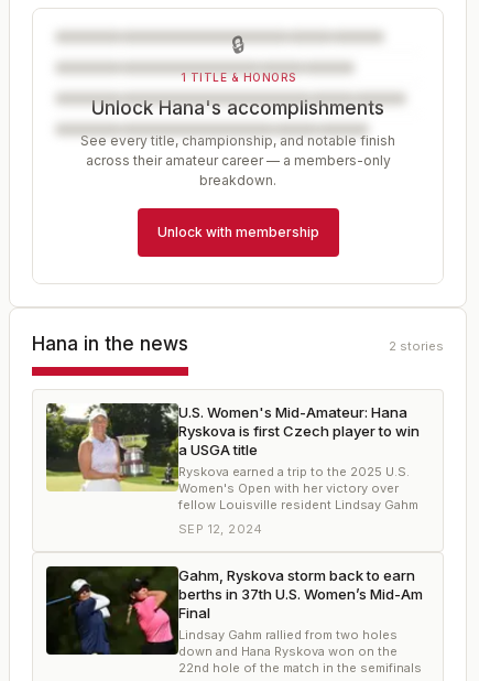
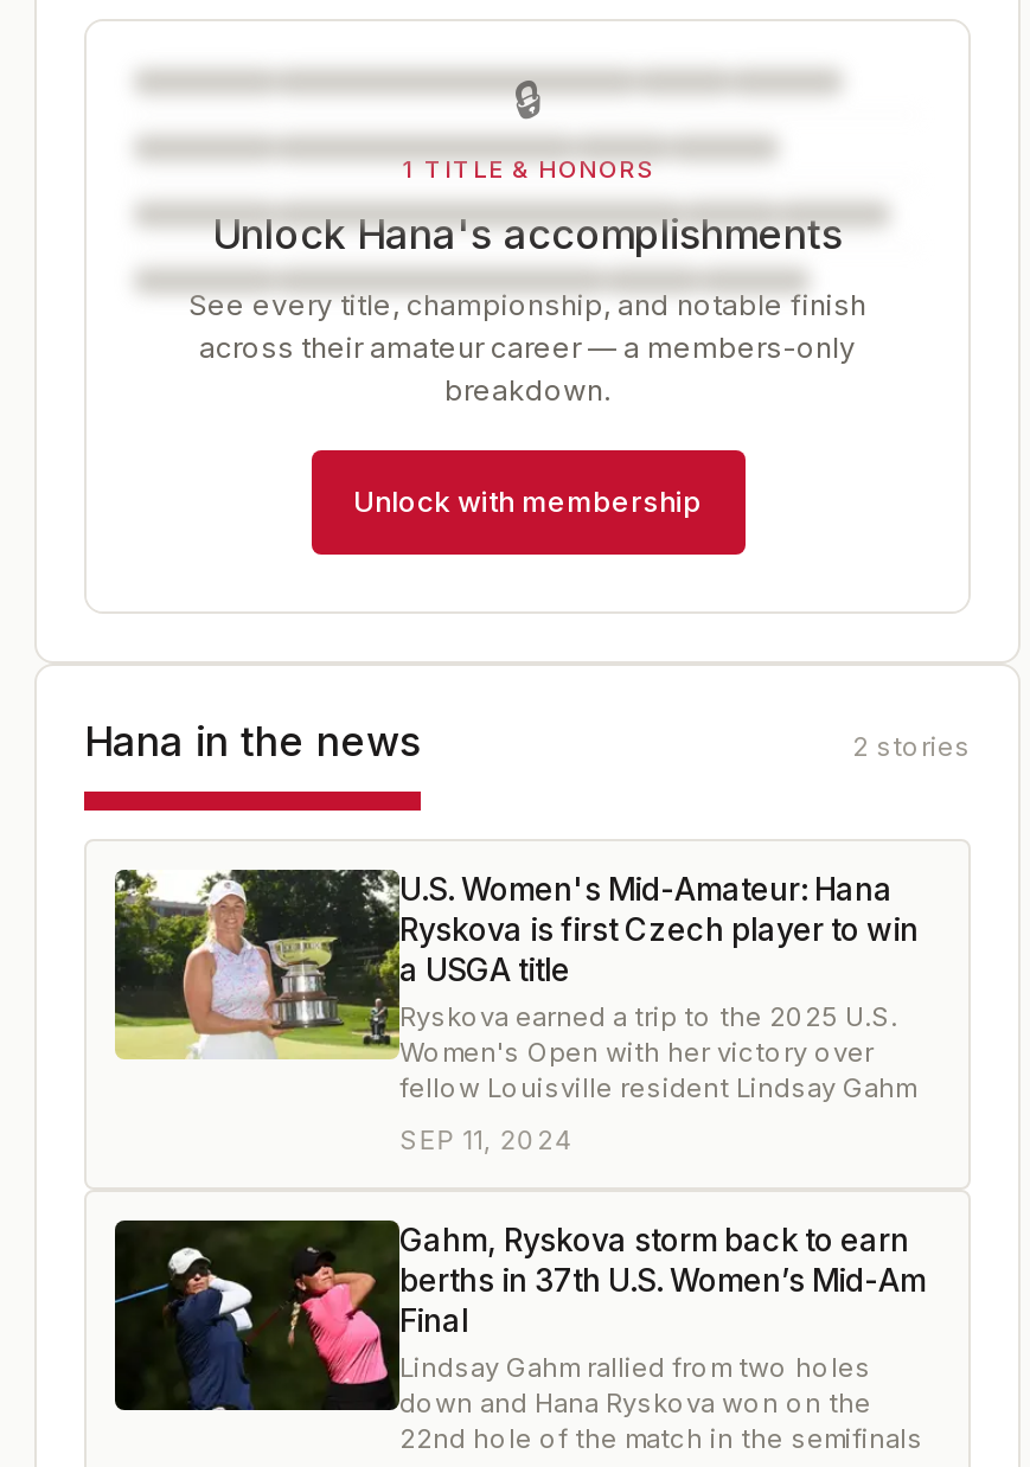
- SEP 12, 2024
+ SEP 11, 2024
